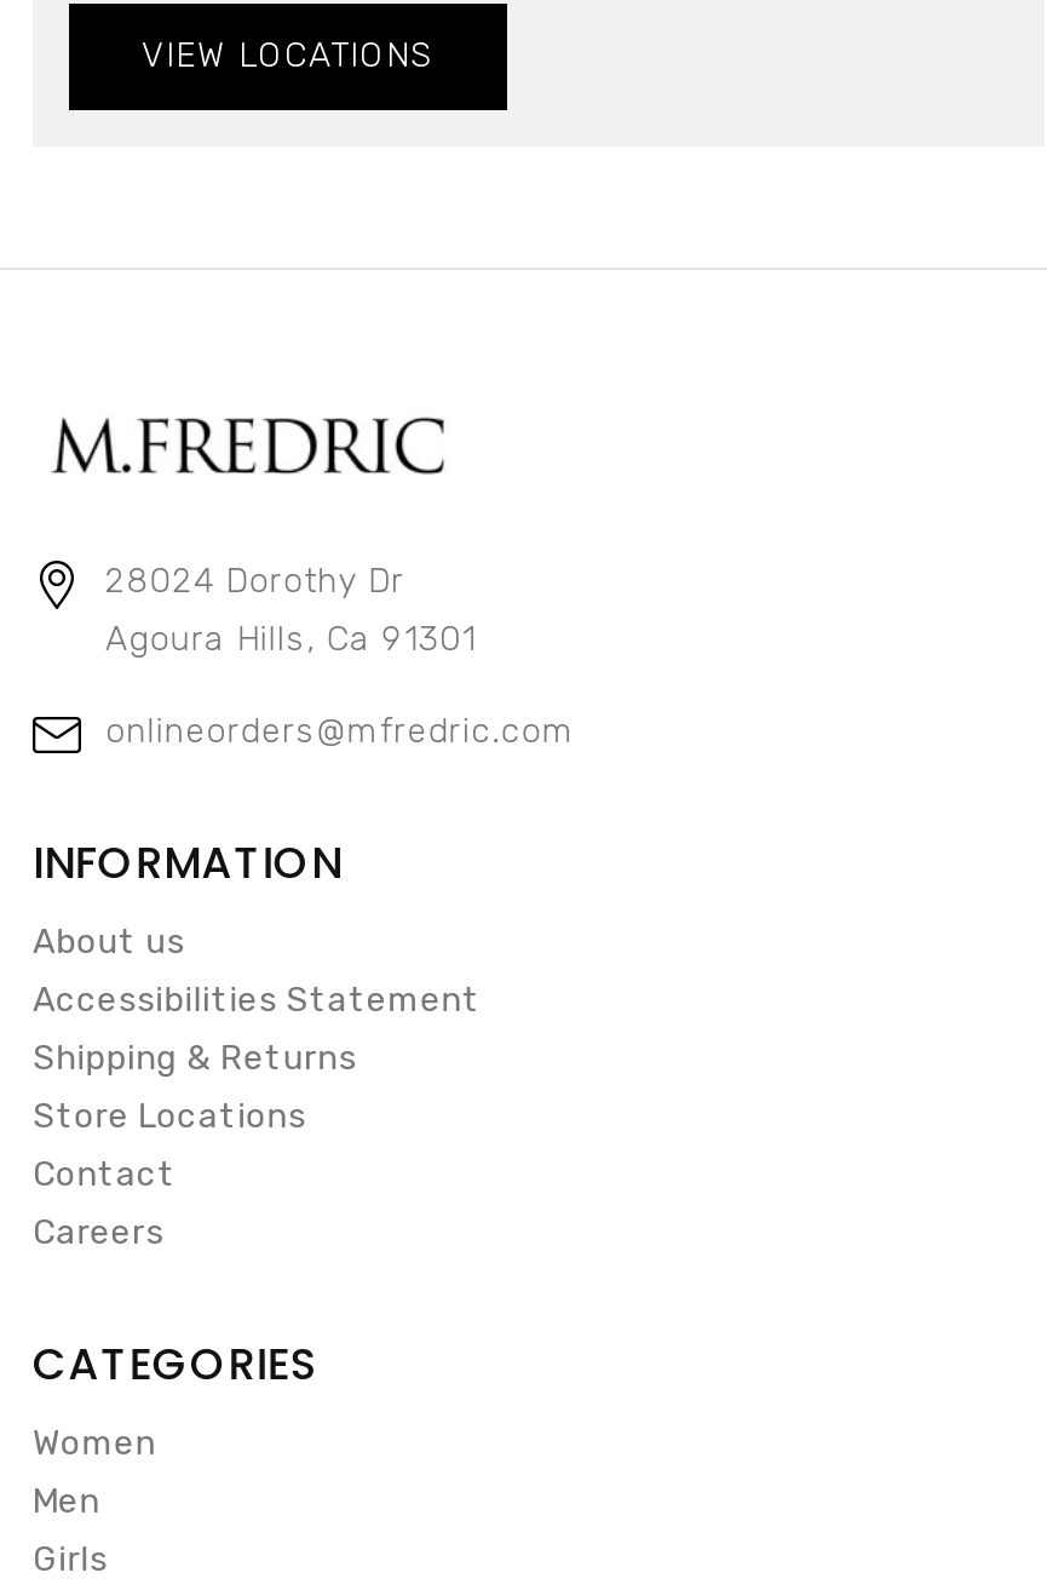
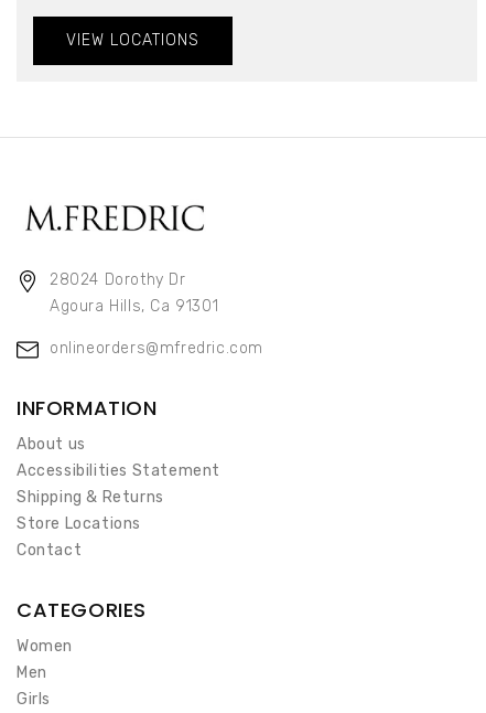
- Careers
